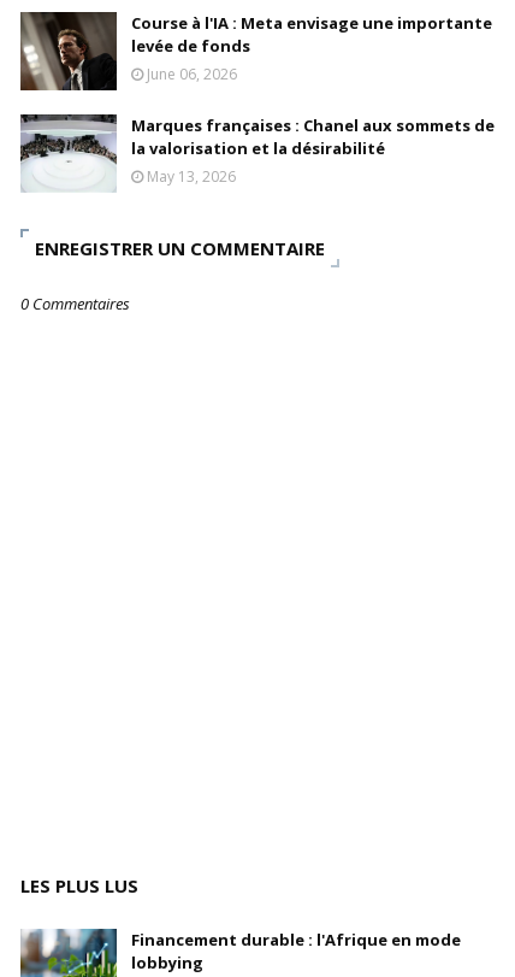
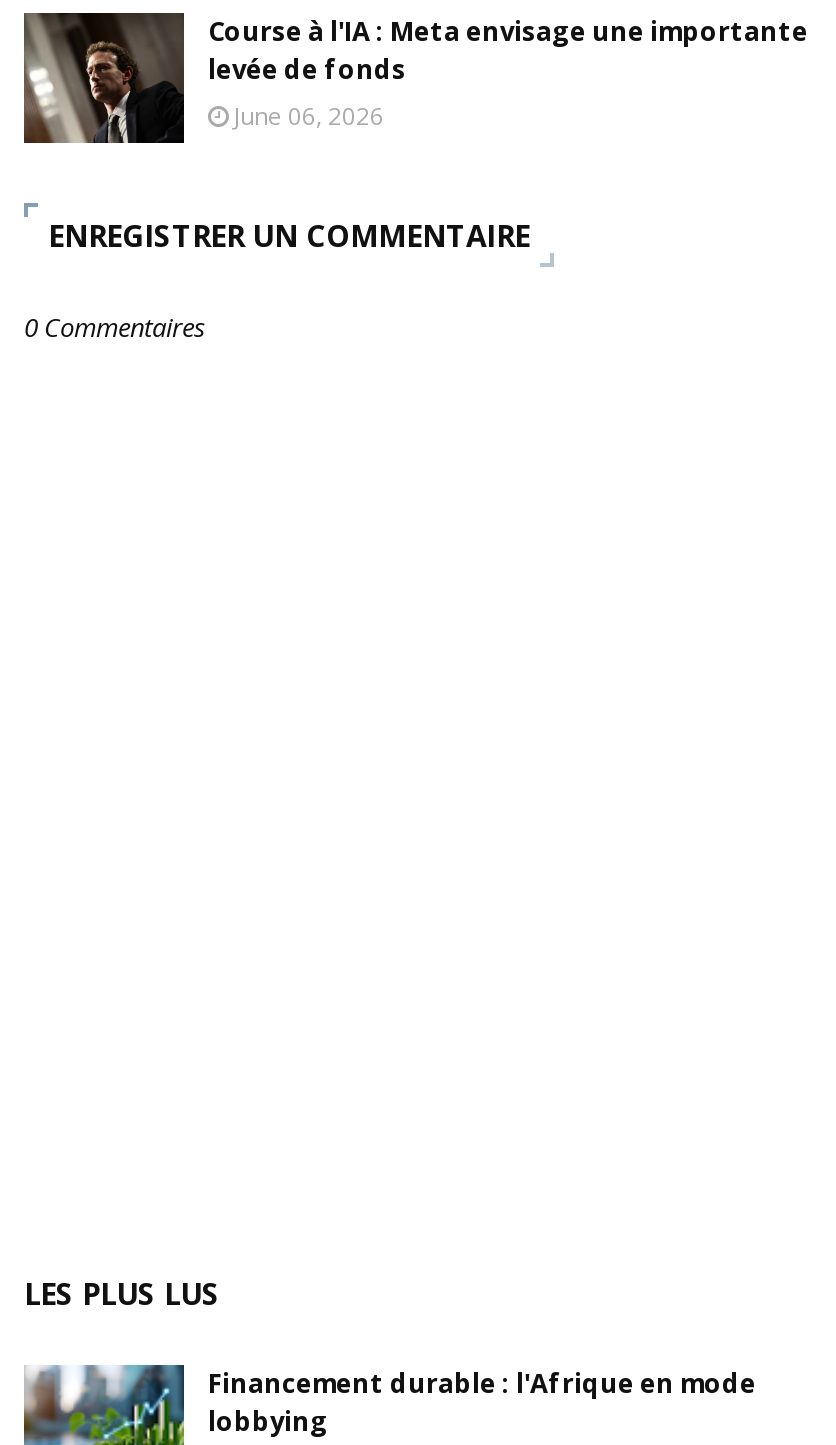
- [image]
- Marques françaises : Chanel aux sommets de
- la valorisation et la désirabilité
- May 13, 2026
